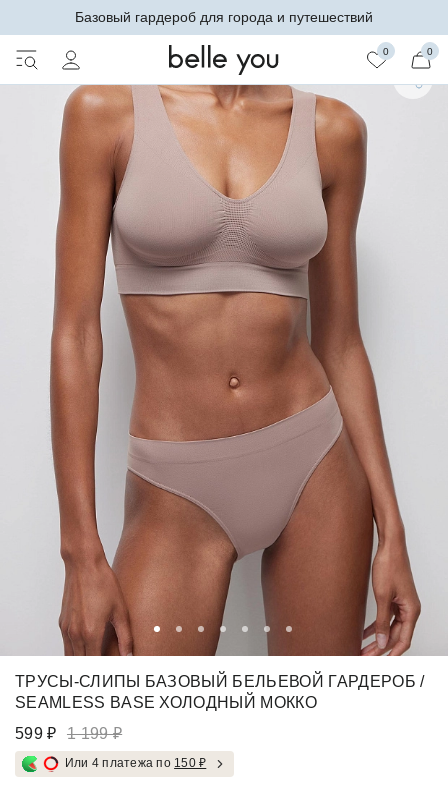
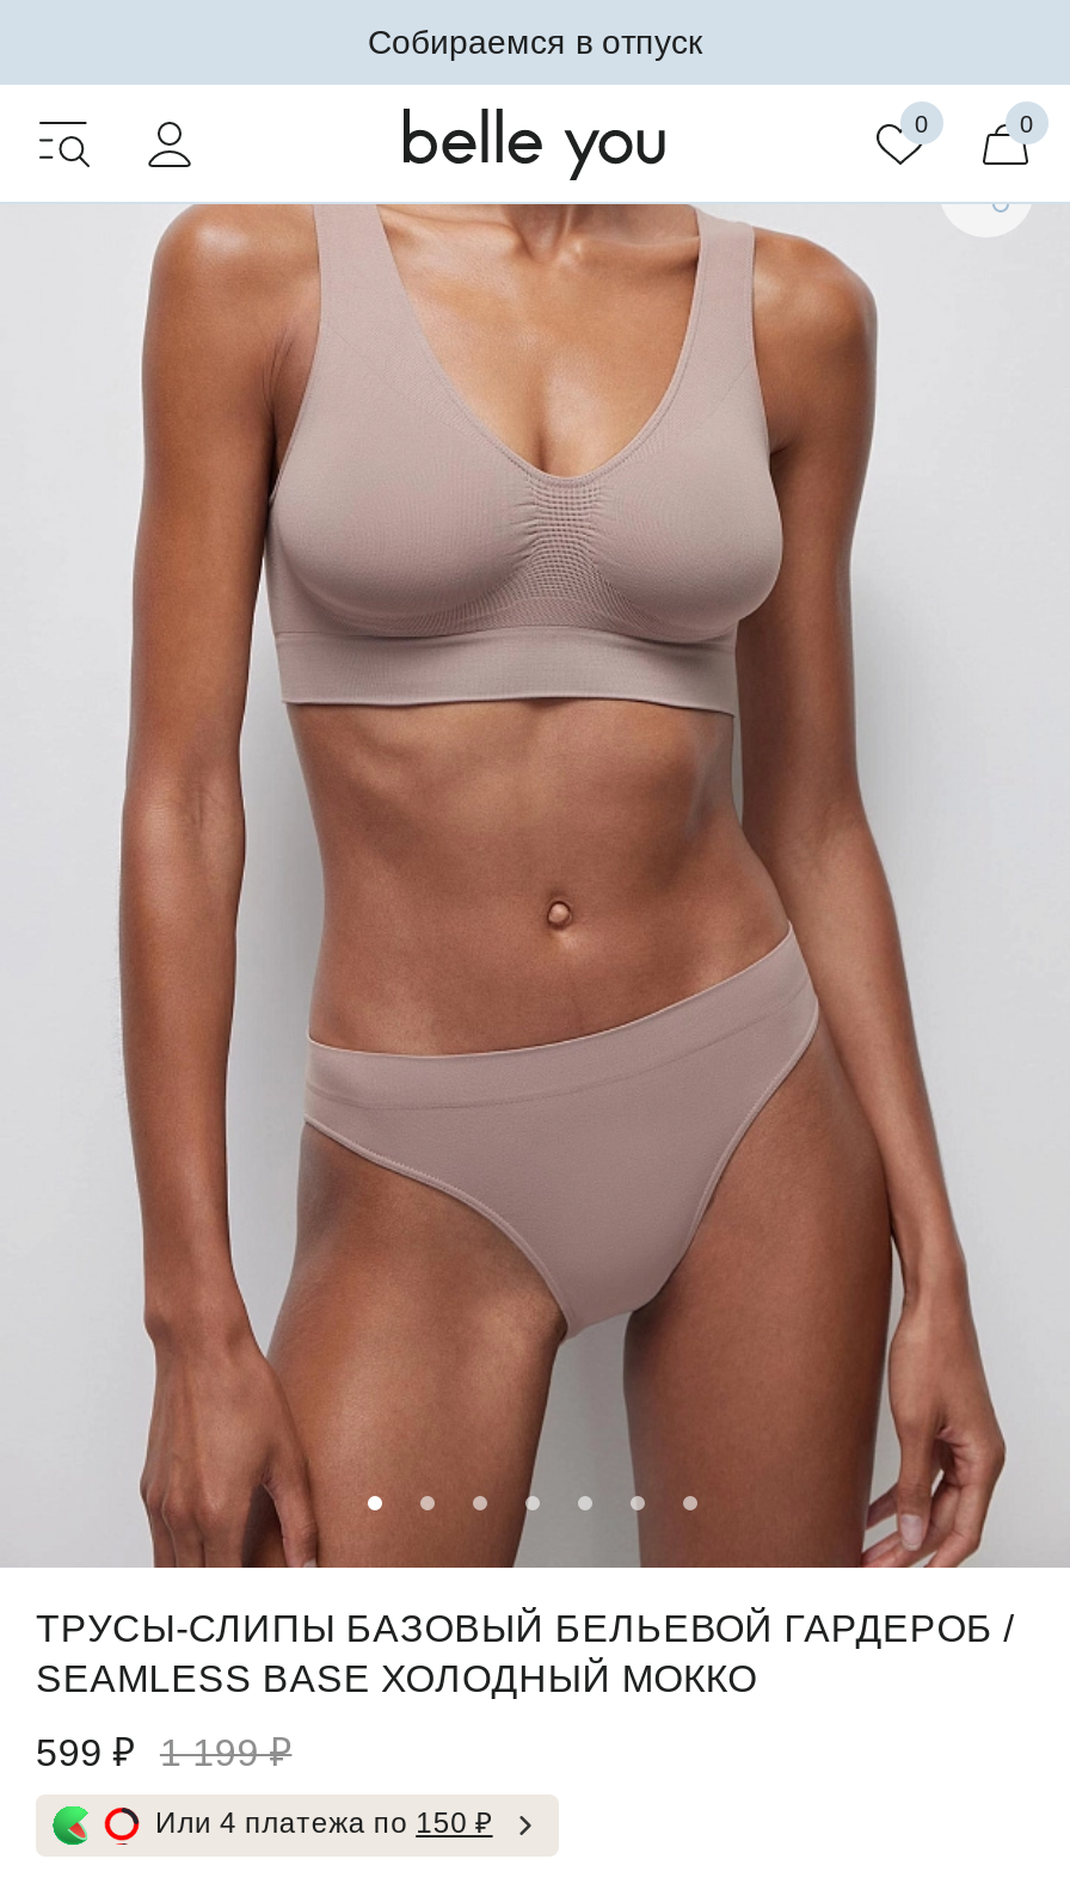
- Базовый гардероб для города и путешествий
+ Собираемся в отпуск
